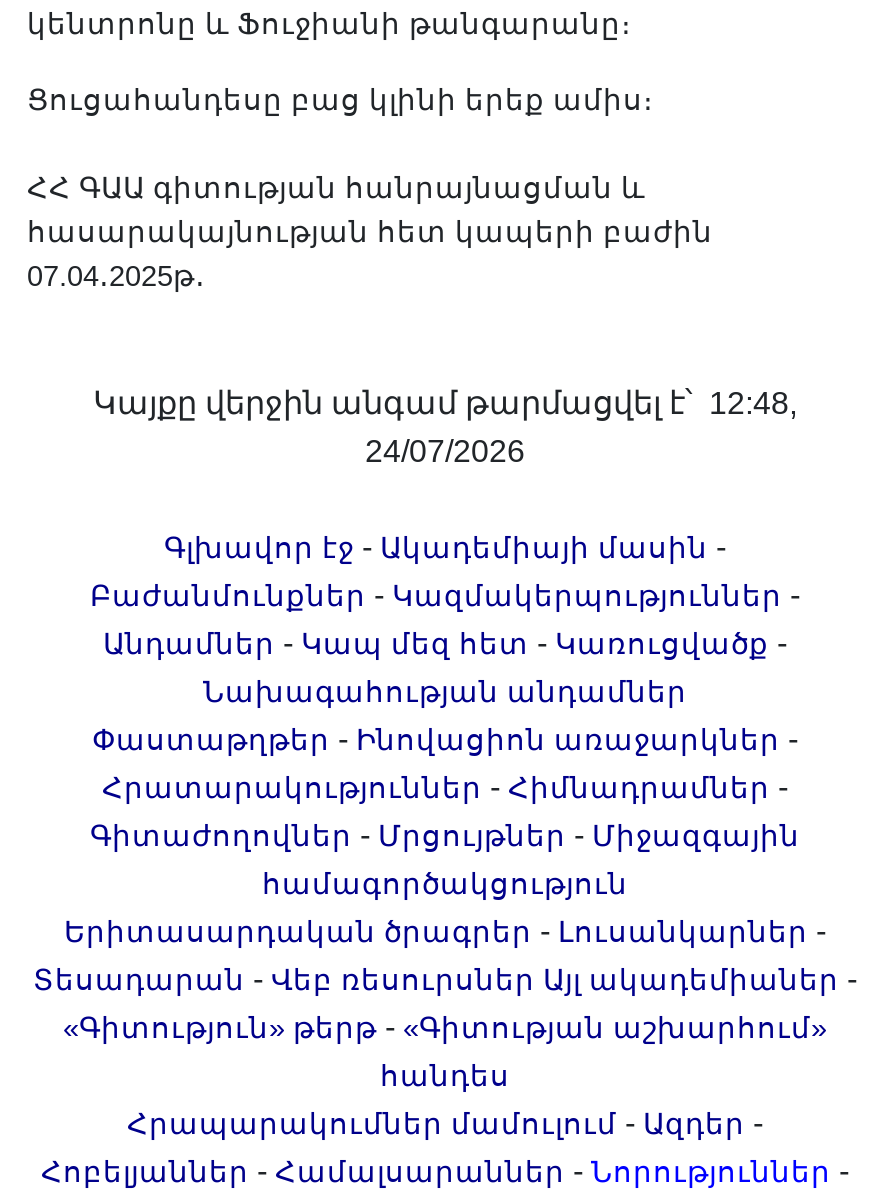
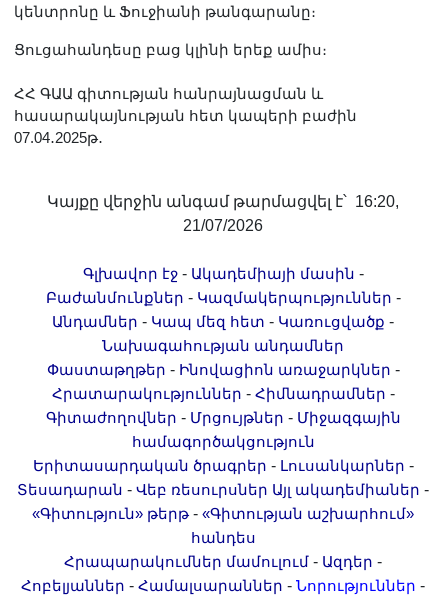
- Կայքը վերջին անգամ թարմացվել է՝ 12:48,
+ Կայքը վերջին անգամ թարմացվել է՝ 16:20,

- 24/07/2026
+ 21/07/2026
